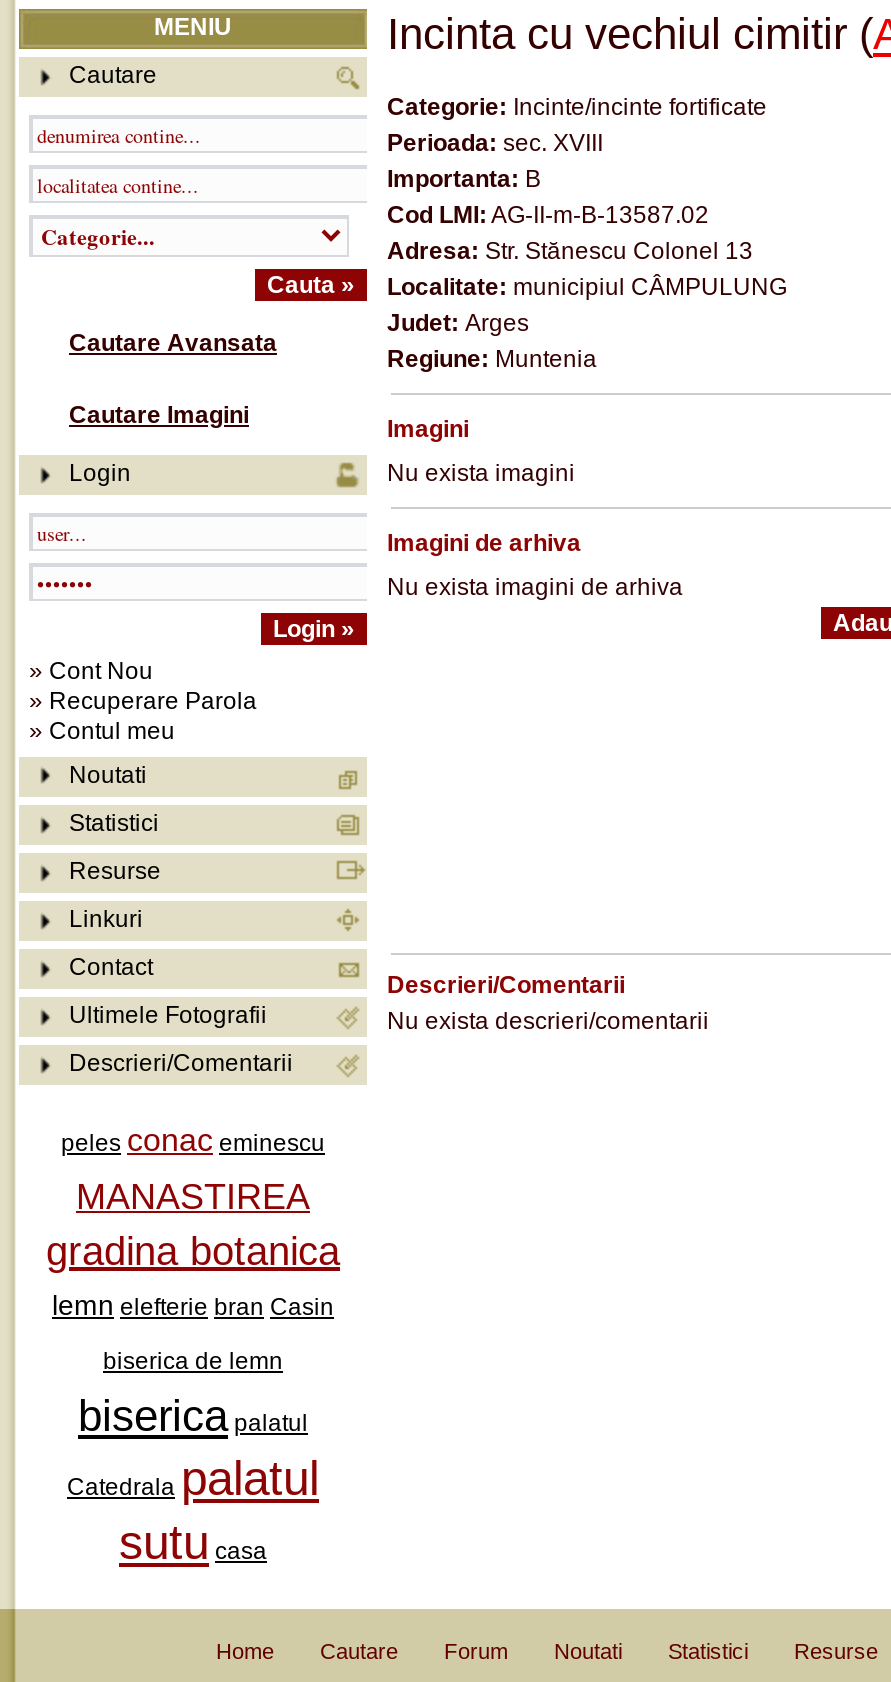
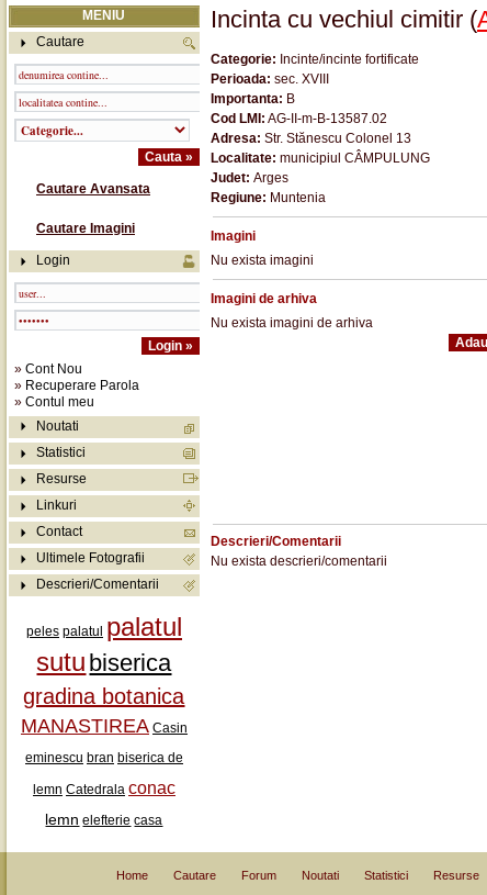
- peles conac eminescu
- MANASTIREA
+ peles palatul palatul
+ sutu biserica

- lemn elefterie bran Casin
- biserica de lemn
- biserica palatul
- Catedrala palatul
- sutu casa
+ MANASTIREA Casin
+ eminescu bran biserica de
+ lemn Catedrala conac
+ lemn elefterie casa
